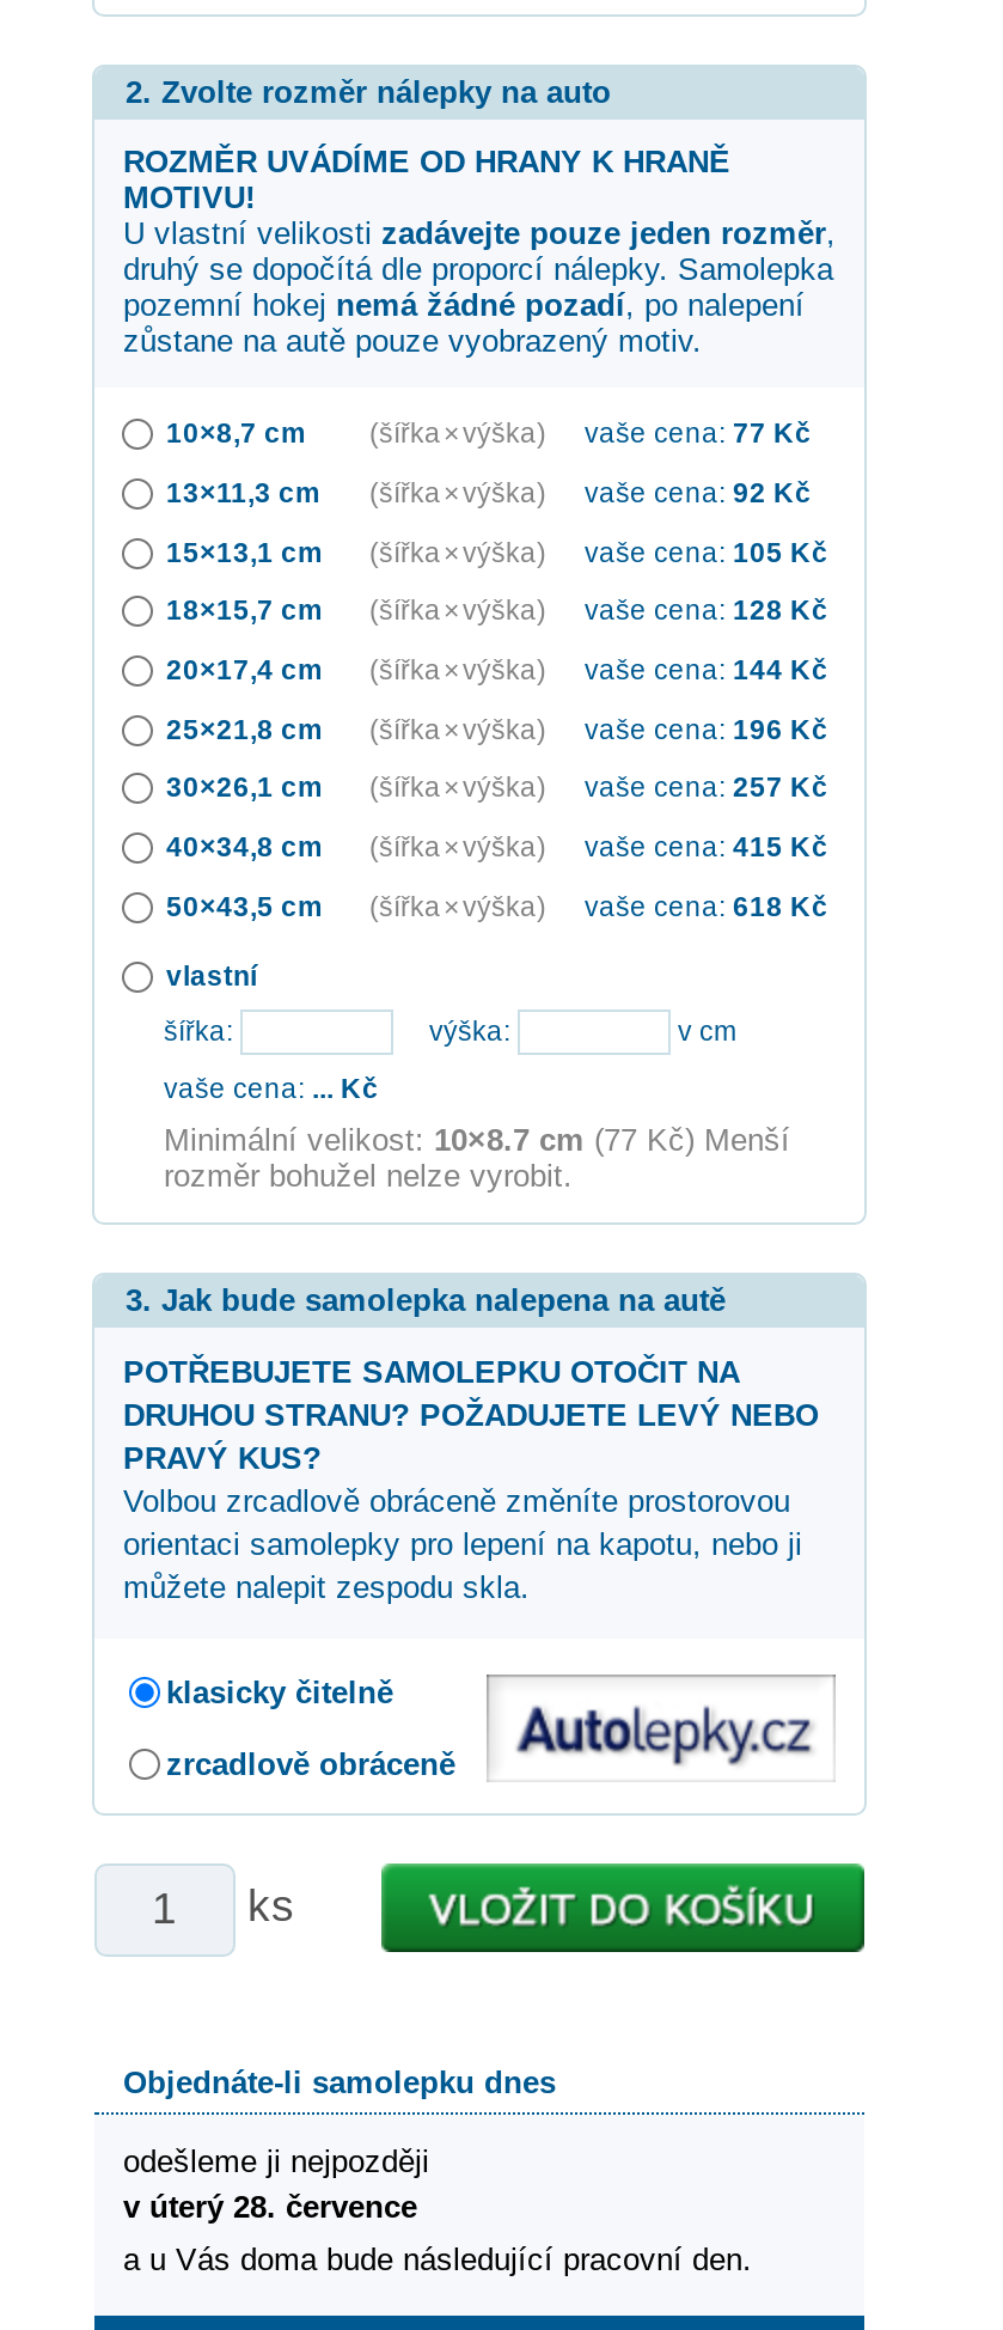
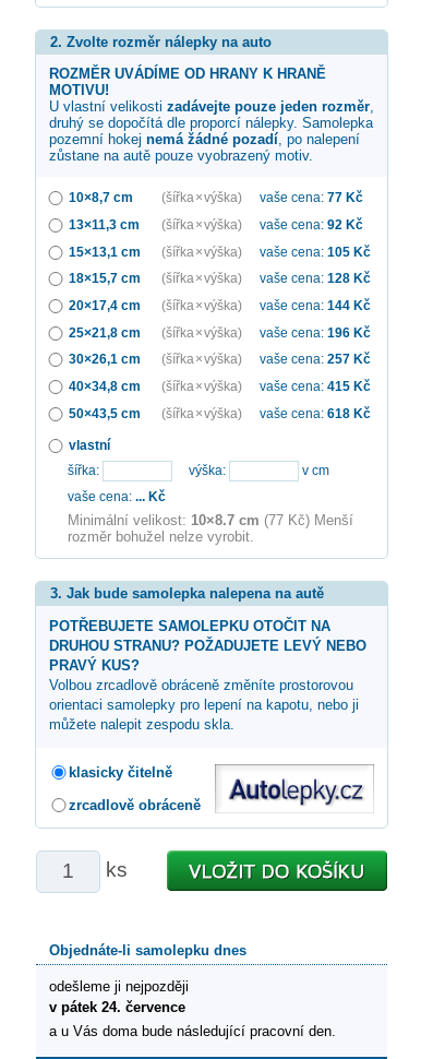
- v úterý 28. července
+ v pátek 24. července
